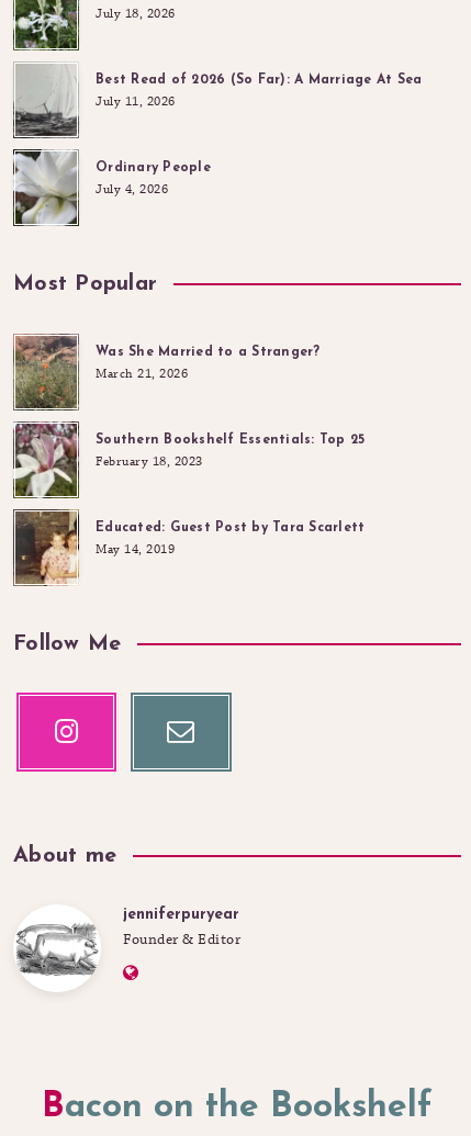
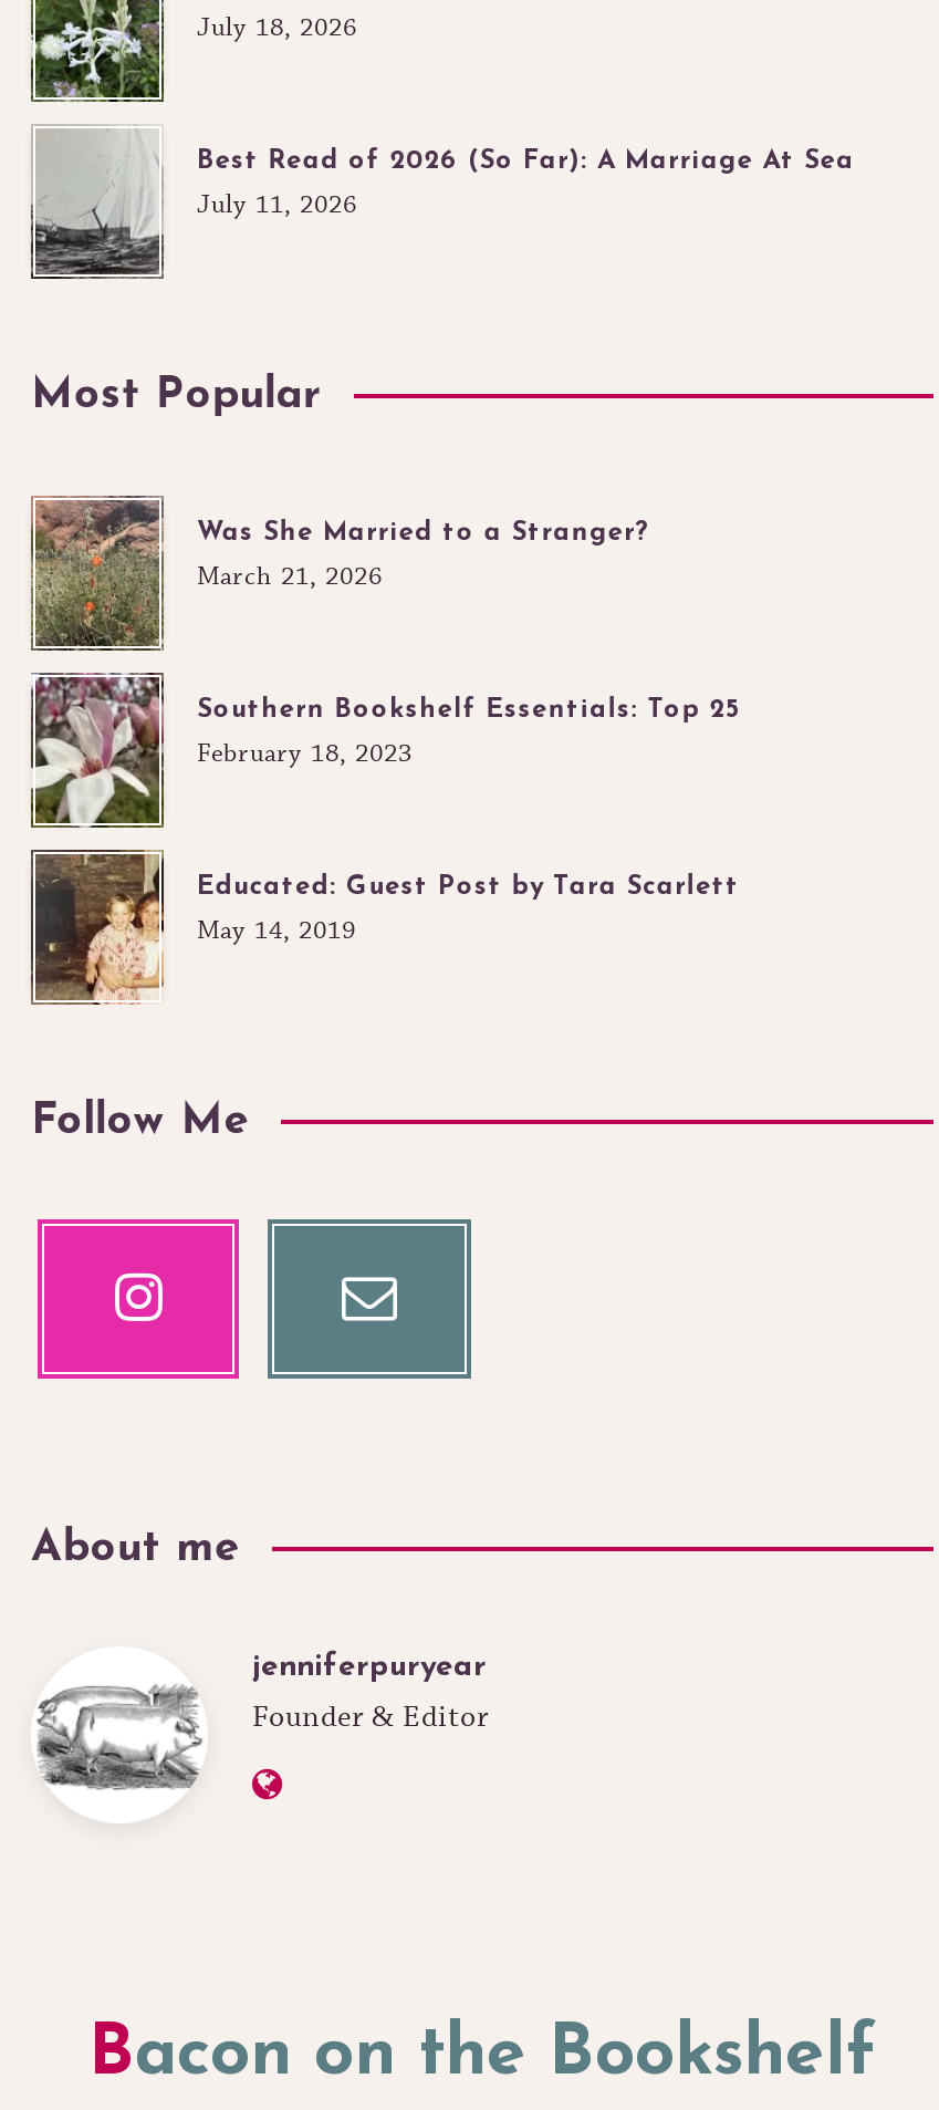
- [image]
- Ordinary People
- July 4, 2026
